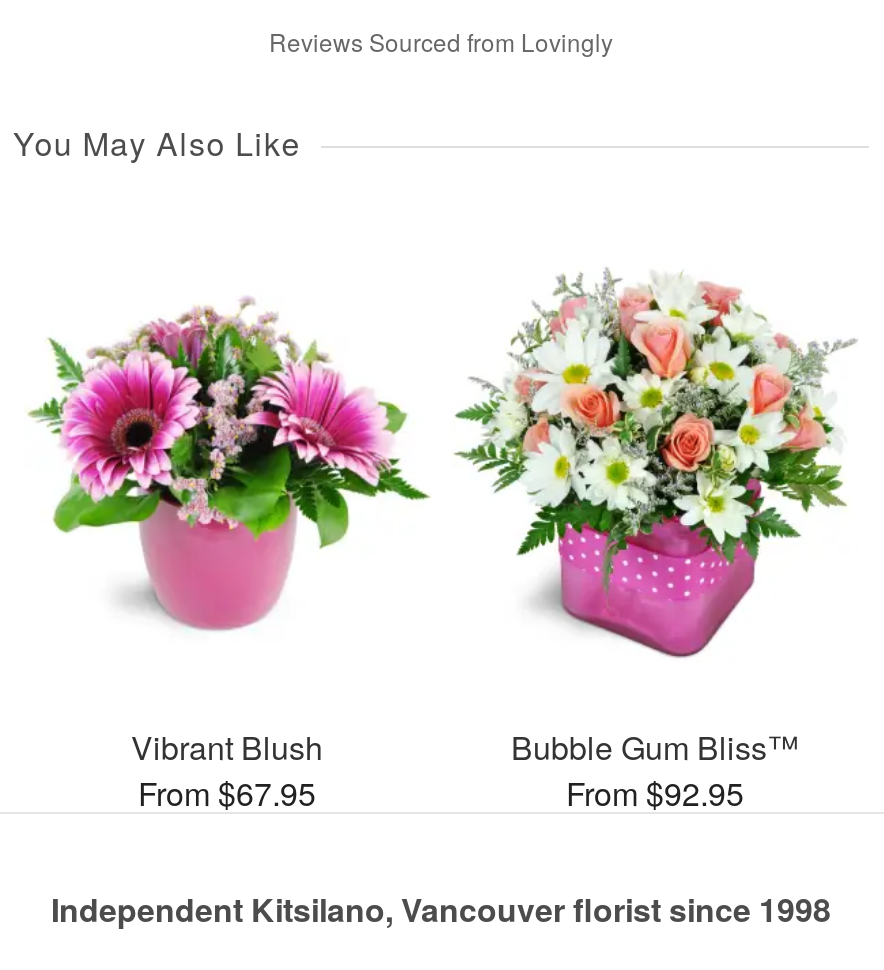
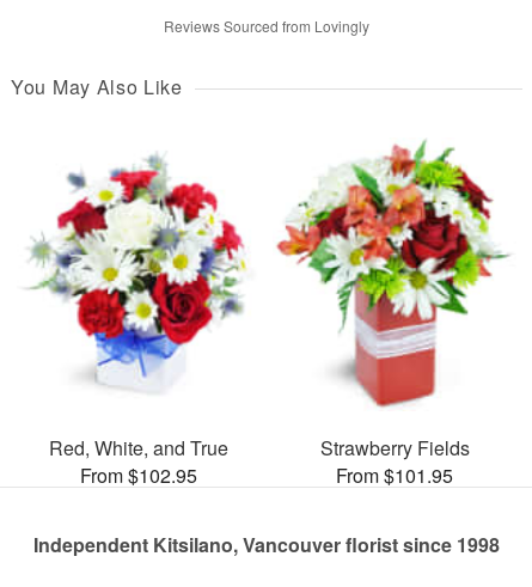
- [image]
- Bubble Gum Bliss™
- From $92.95
+ [image]
+ Strawberry Fields
+ From $101.95

- [image]
+ [image]

- Vibrant Blush
- From $67.95
+ Red, White, and True
+ From $102.95
